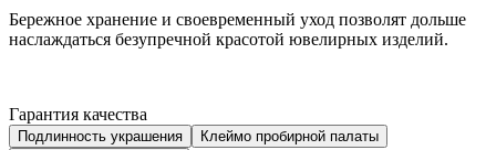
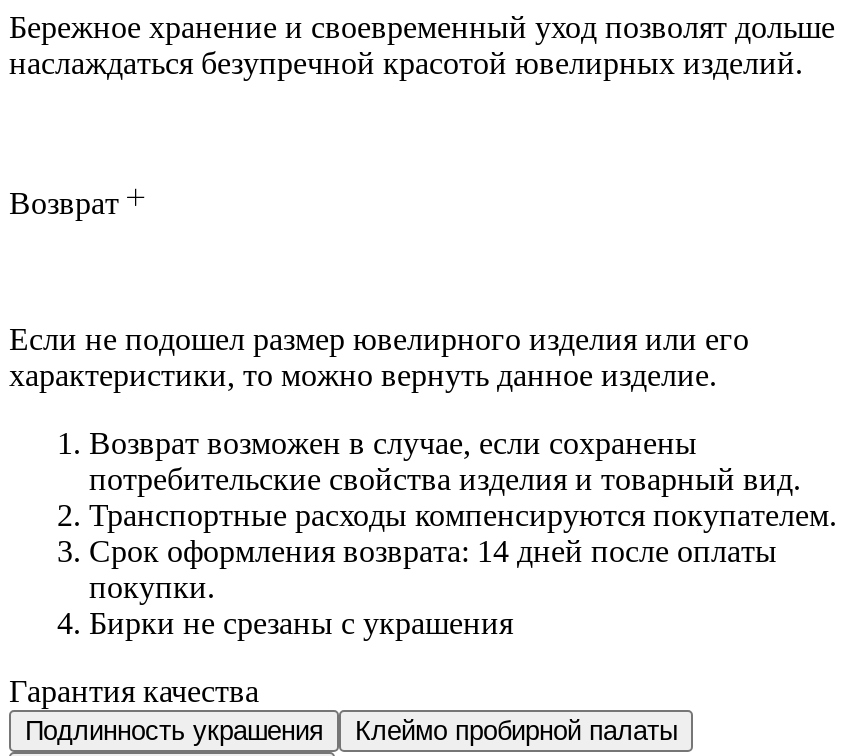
+ Возврат

+ Если не подошел размер ювелирного изделия или его
+ характеристики, то можно вернуть данное изделие.
+ Возврат возможен в случае, если сохранены
+ потребительские свойства изделия и товарный вид.
+ Транспортные расходы компенсируются покупателем.
+ Срок оформления возврата: 14 дней после оплаты
+ покупки.
+ Бирки не срезаны с украшения
